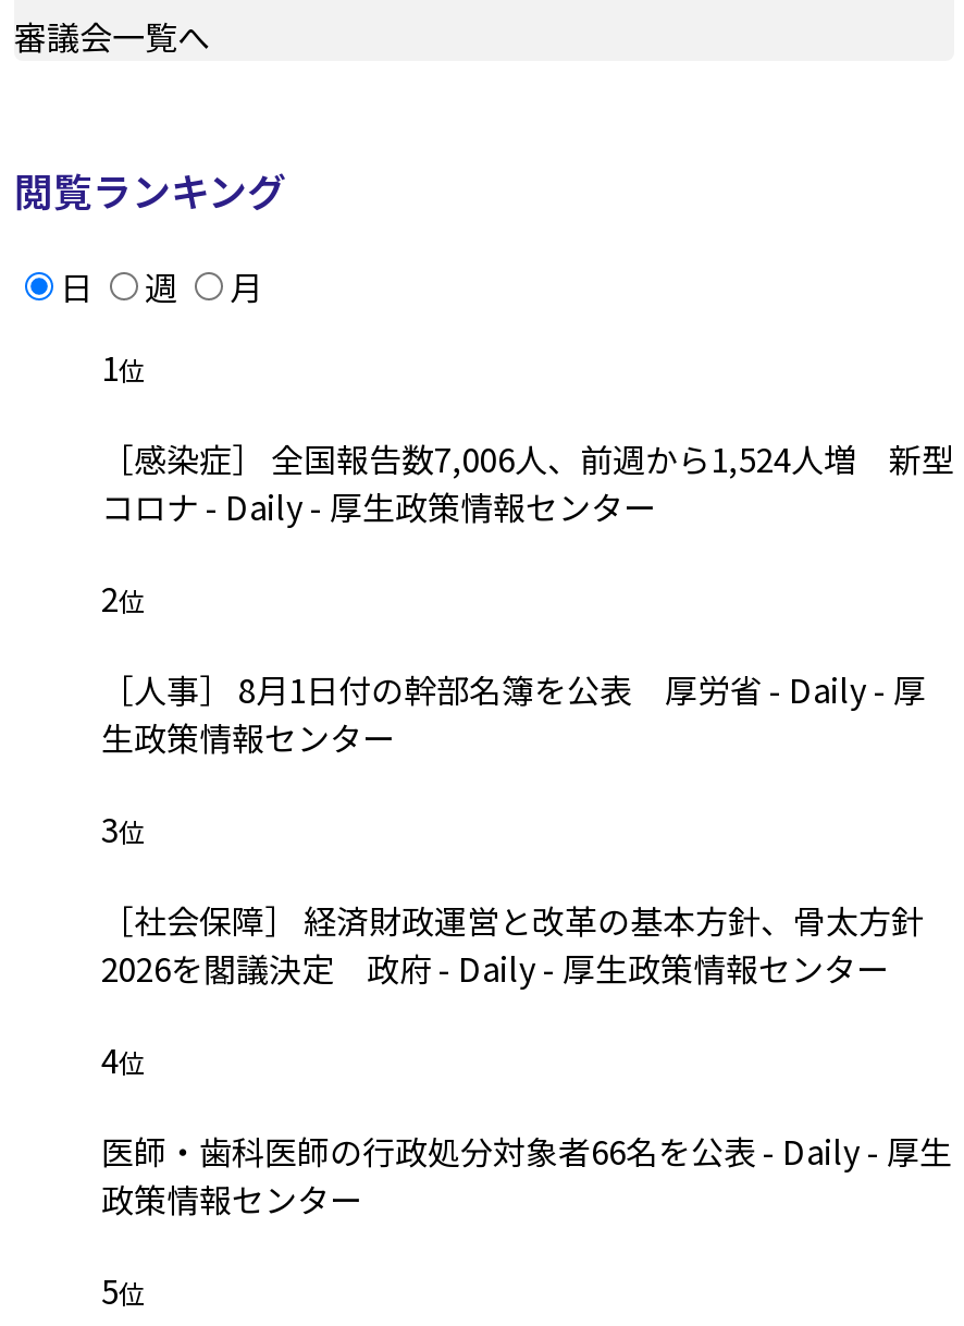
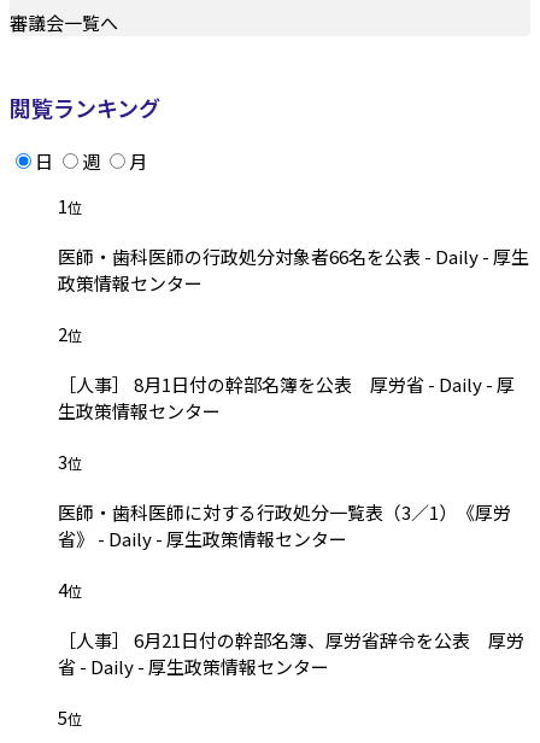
- ［感染症］ 全国報告数7,006人、前週から1,524人増 新型
- コロナ - Daily - 厚生政策情報センター

- ［社会保障］ 経済財政運営と改革の基本方針、骨太方針
- 2026を閣議決定 政府 - Daily - 厚生政策情報センター
+ 医師・歯科医師に対する行政処分一覧表（3／1）《厚労
+ 省》 - Daily - 厚生政策情報センター

+ ［人事］ 6月21日付の幹部名簿、厚労省辞令を公表 厚労
+ 省 - Daily - 厚生政策情報センター

moved up: 医師・歯科医師の行政処分対象者66名を公表 - Daily - 厚生 | 政策情報センター
